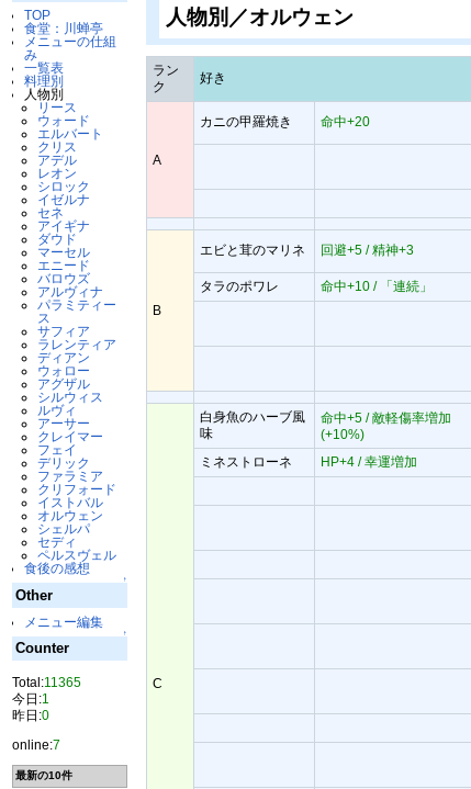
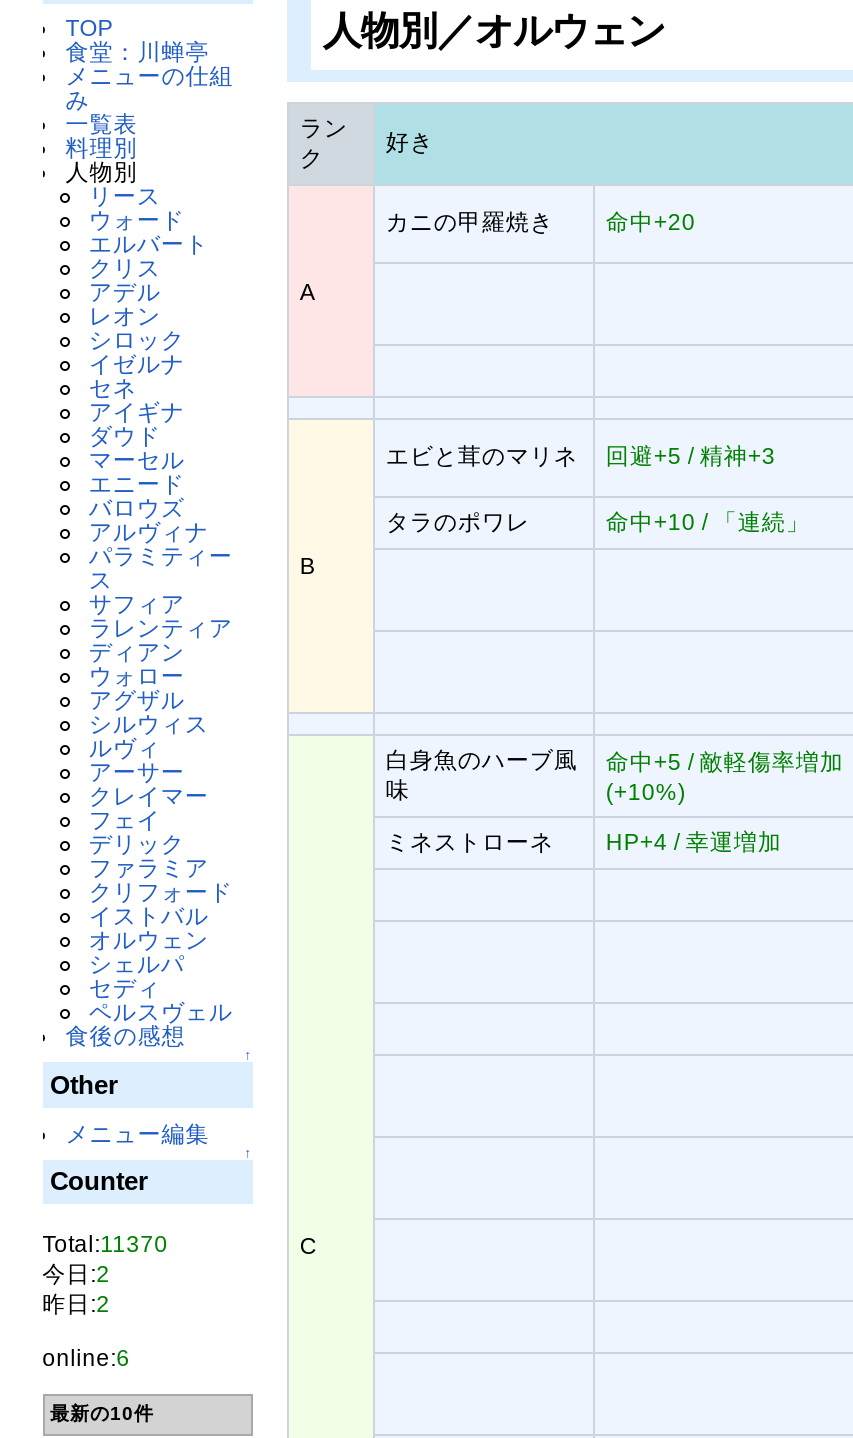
- Total:11365
+ Total:11370

- 今日: 1
+ 今日: 2

- 昨日: 0
+ 昨日: 2

- online:7
+ online:6
